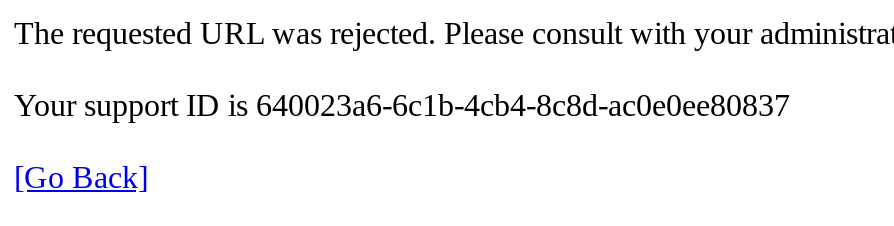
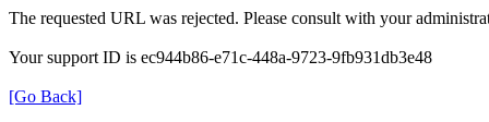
- Your support ID is 640023a6-6c1b-4cb4-8c8d-ac0e0ee80837
+ Your support ID is ec944b86-e71c-448a-9723-9fb931db3e48
